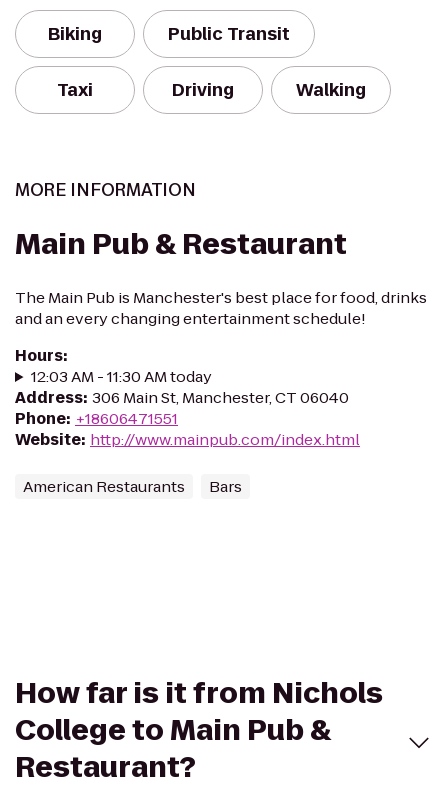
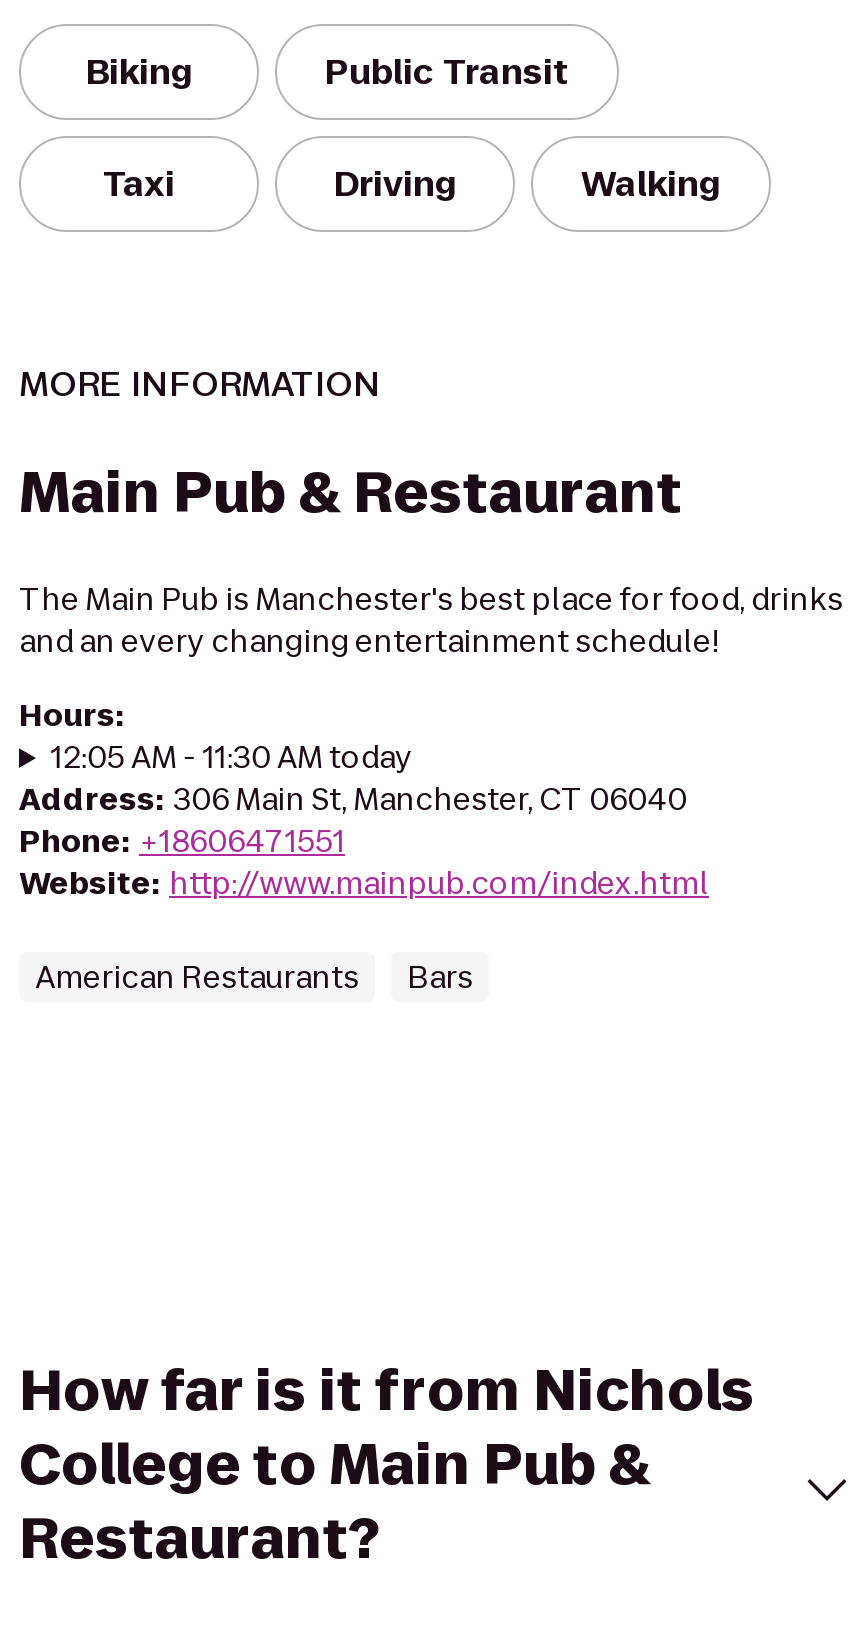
- 12:03 AM - 11:30 AM today
+ 12:05 AM - 11:30 AM today
